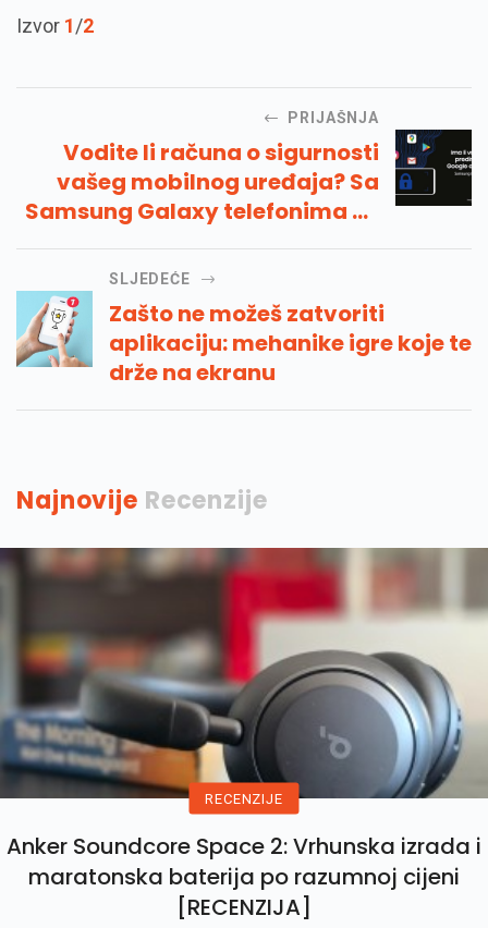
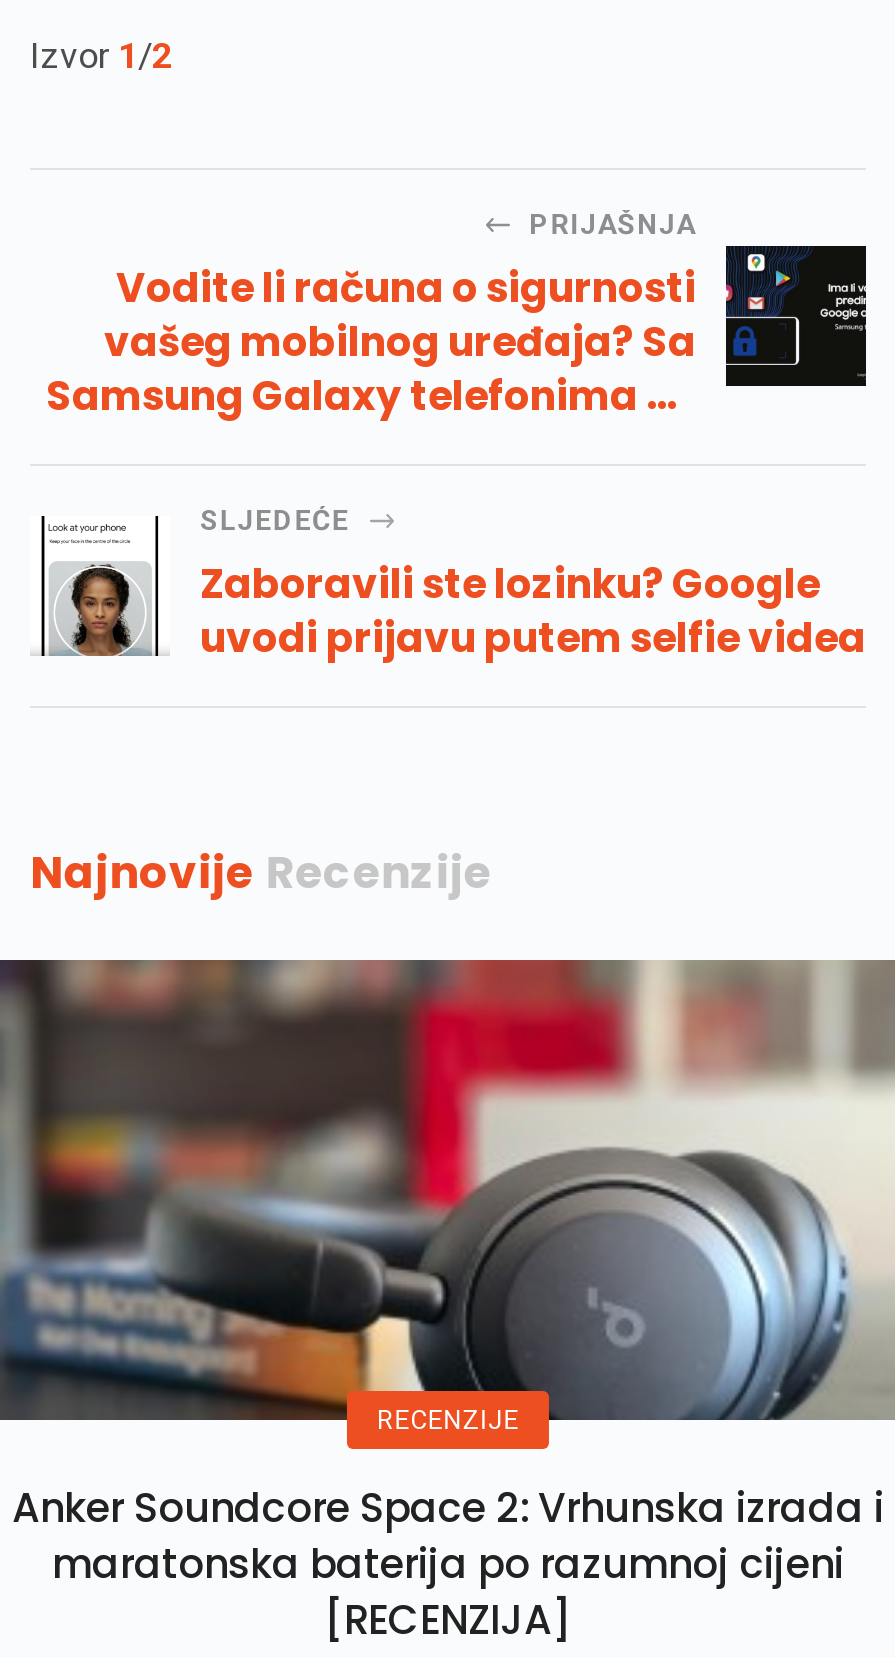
- [image]
- Zašto ne možeš zatvoriti
- aplikaciju: mehanike igre koje te
- drže na ekranu
+ [image]
+ Zaboravili ste lozinku? Google
+ uvodi prijavu putem selfie videa
